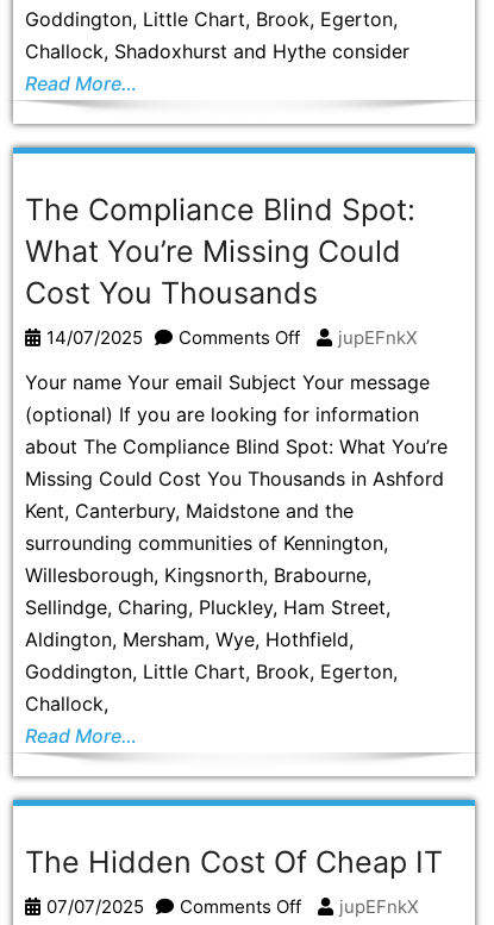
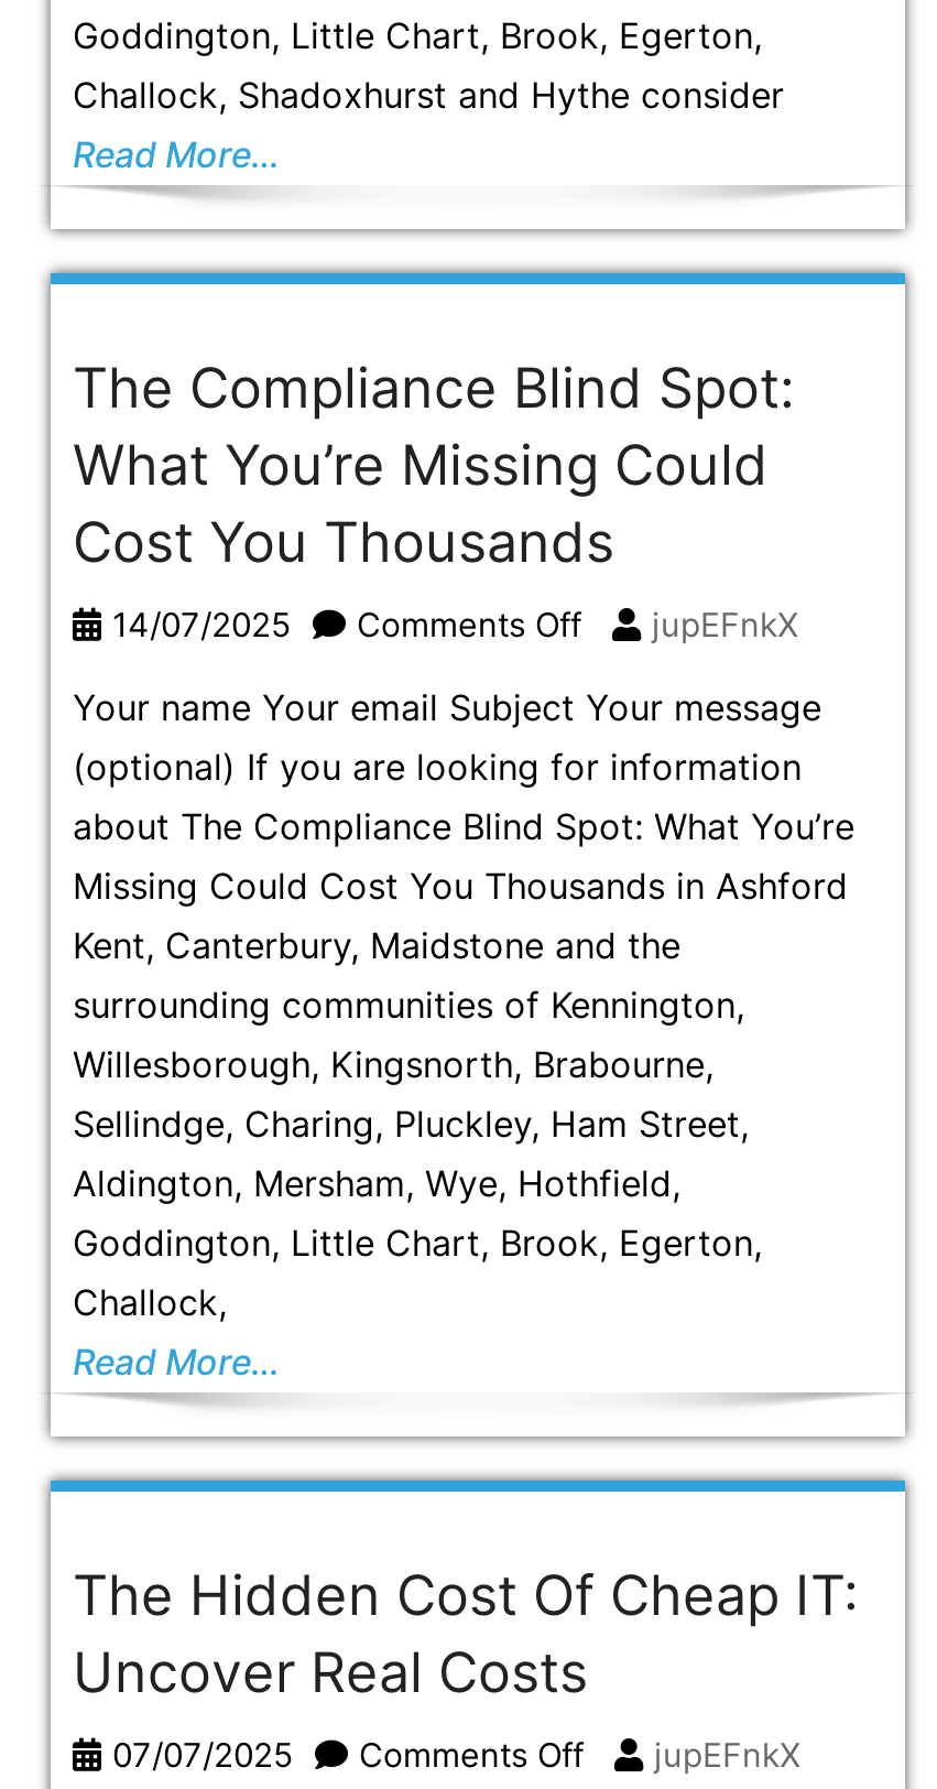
- The Hidden Cost Of Cheap IT
+ The Hidden Cost Of Cheap IT:
+ Uncover Real Costs
